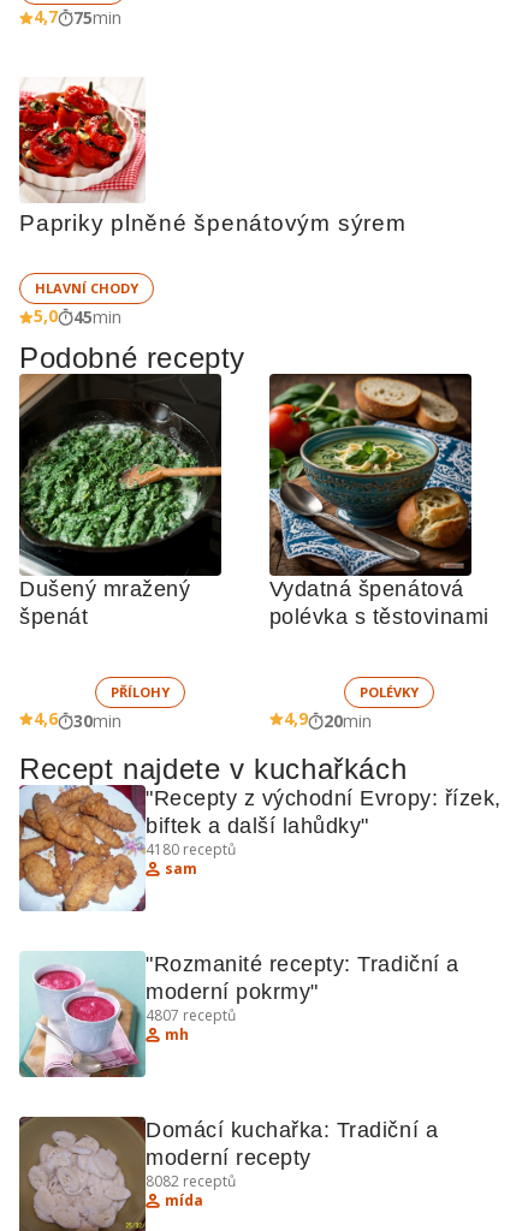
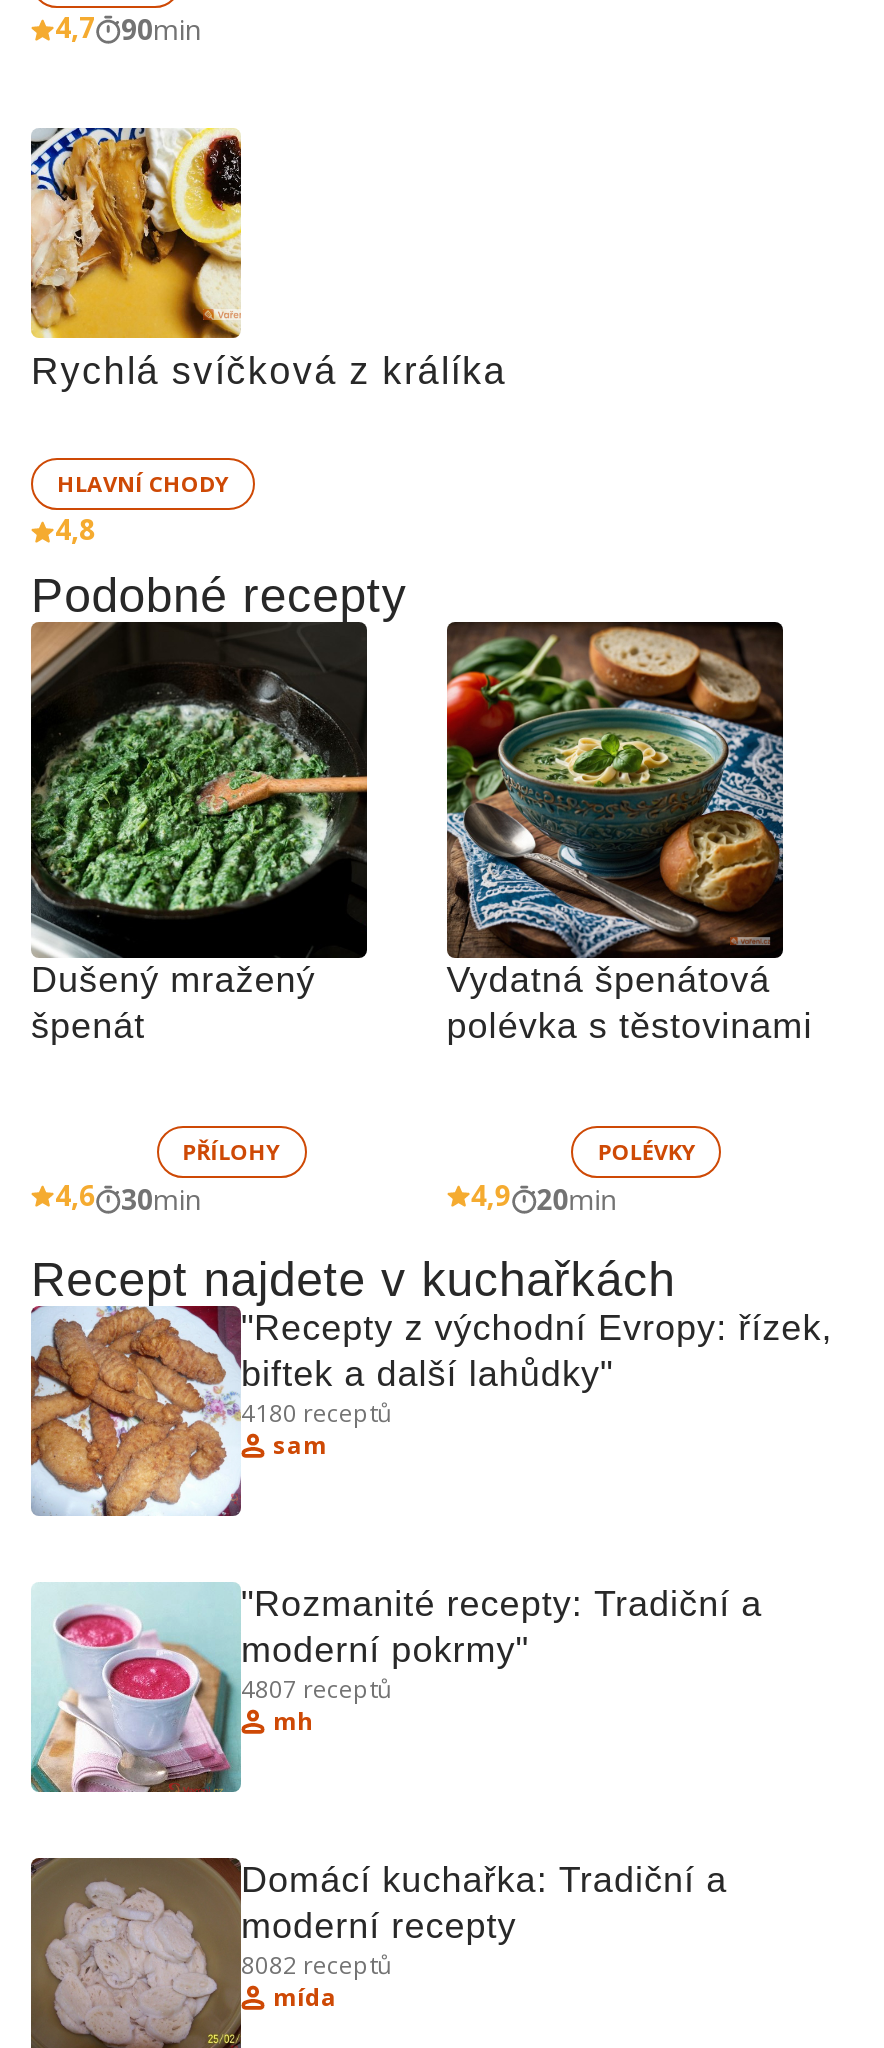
- 4,7 75min
+ 4,7 90min

- [image]
- Papriky plněné špenátovým sýrem
+ [image]
+ Rychlá svíčková z králíka

- 5,0
- 45min
+ 4,8
